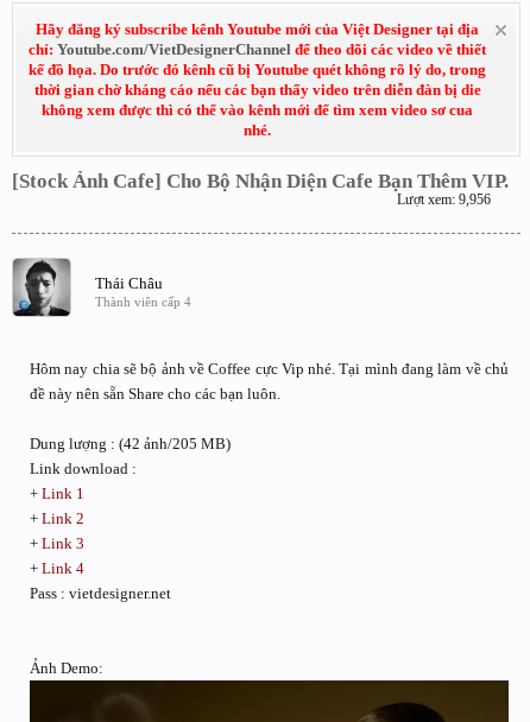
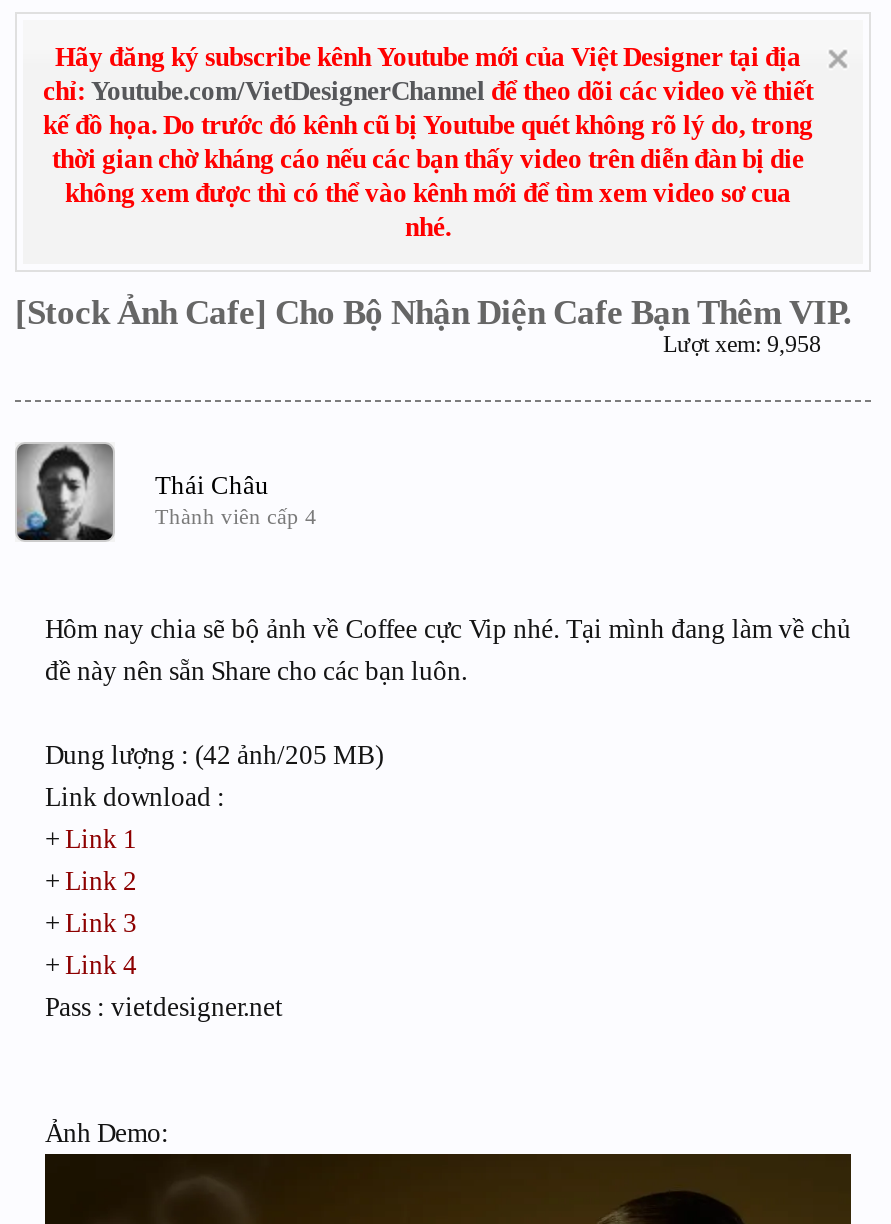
- Lượt xem: 9,956
+ Lượt xem: 9,958
